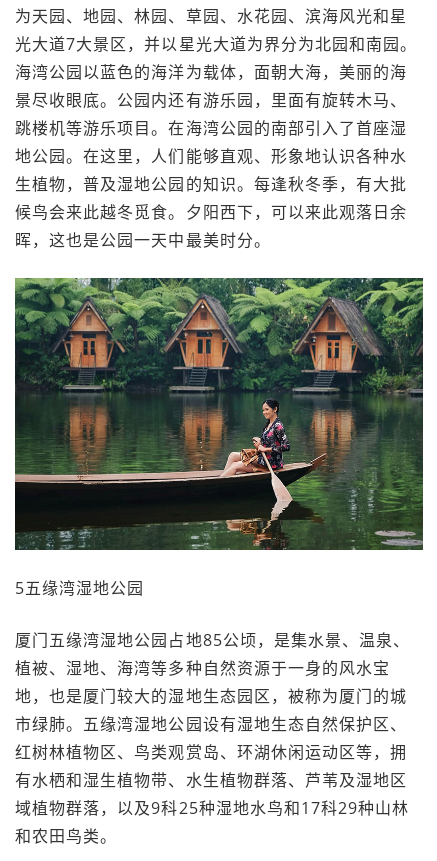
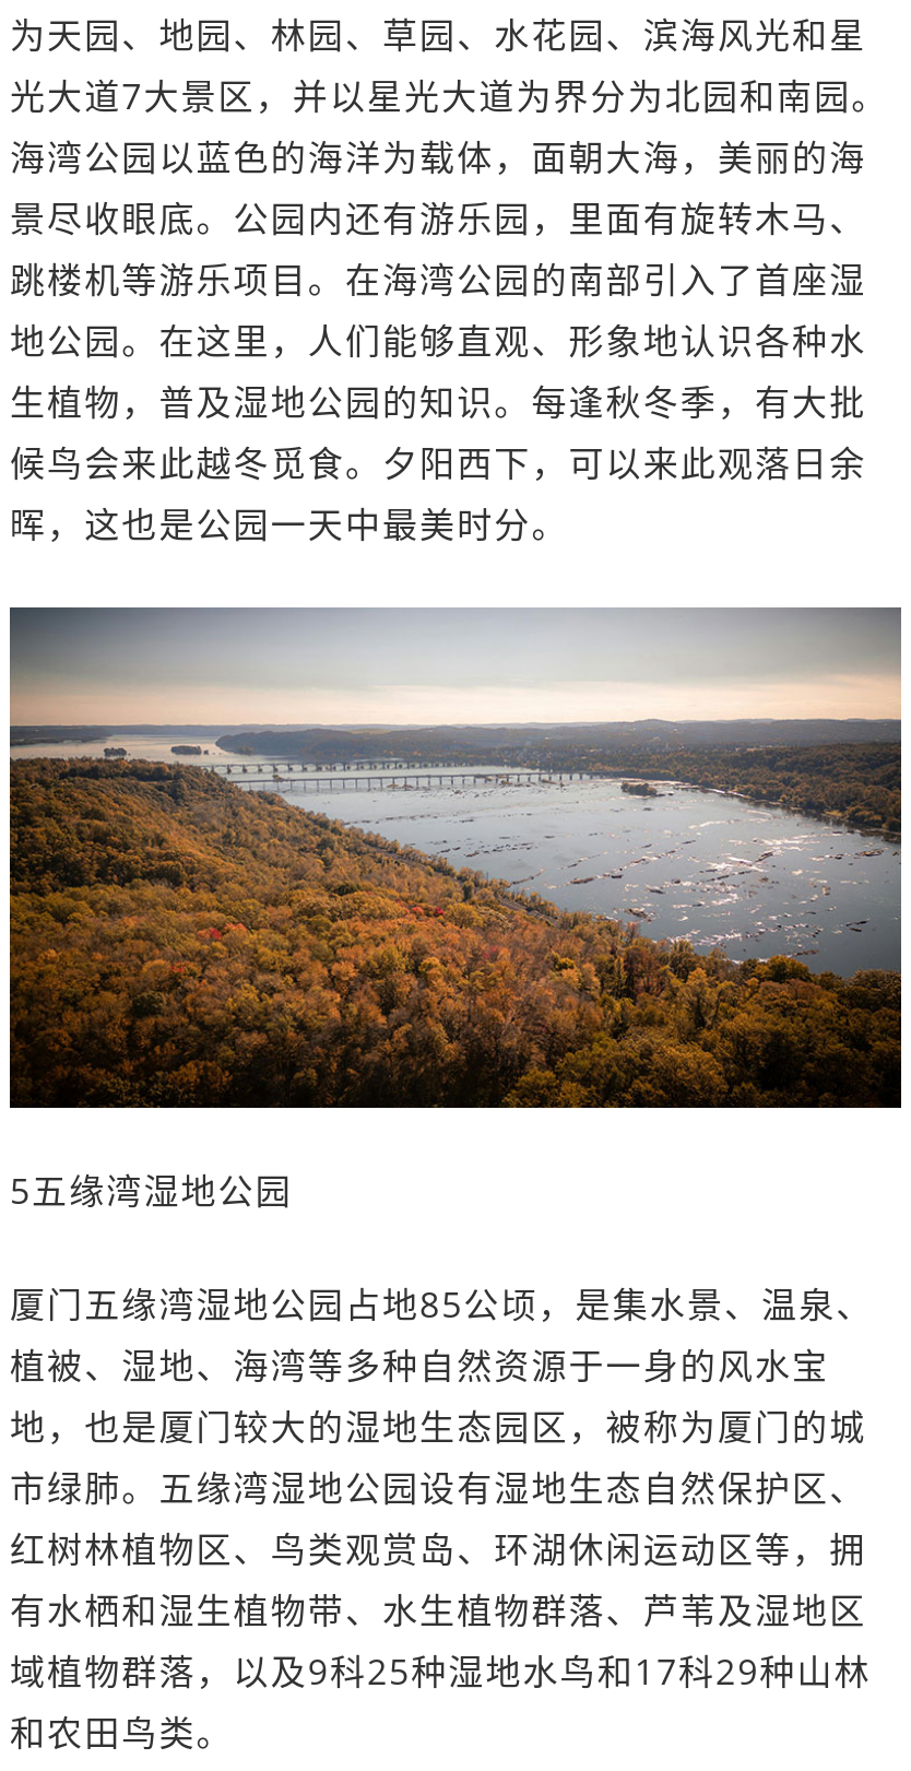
- [image]
+ [image]
